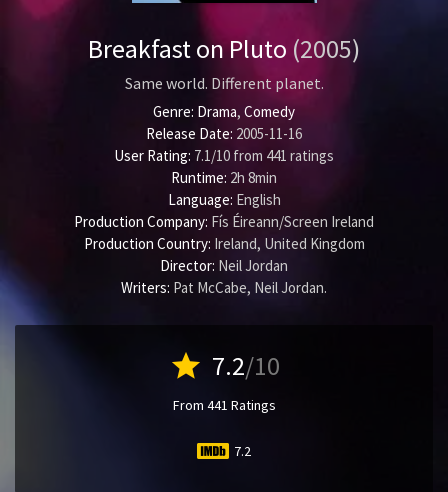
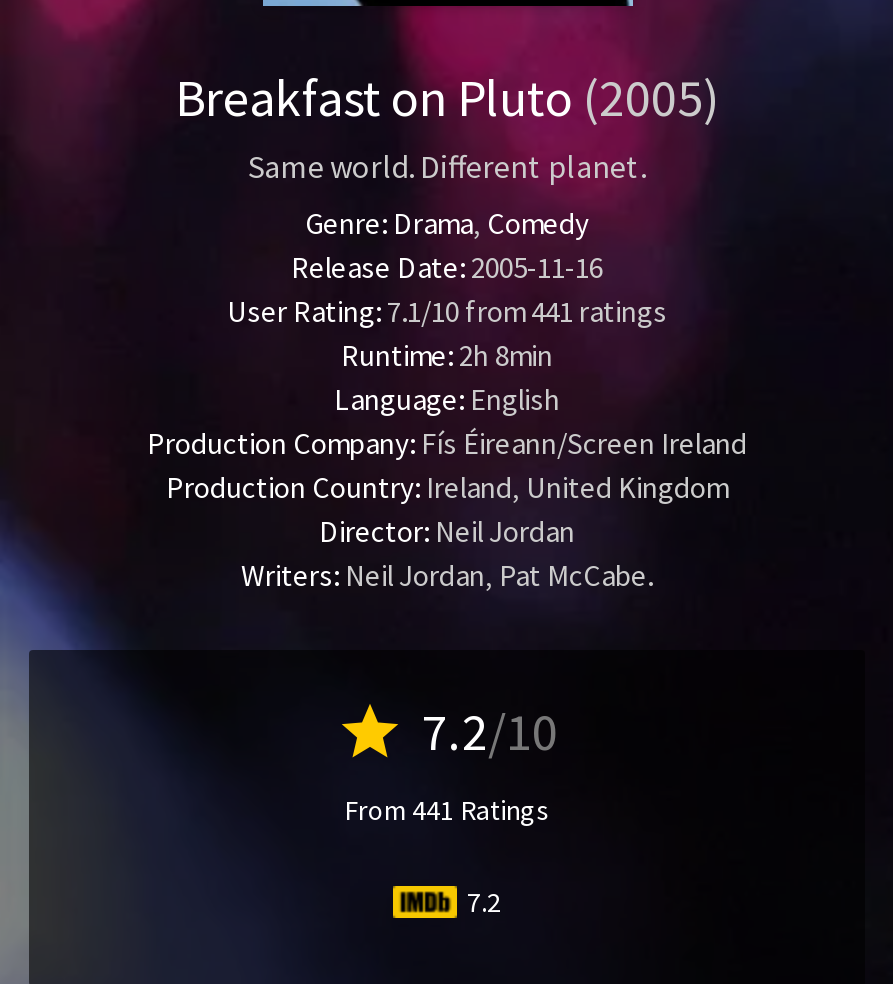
- Writers: Pat McCabe, Neil Jordan.
+ Writers: Neil Jordan, Pat McCabe.
